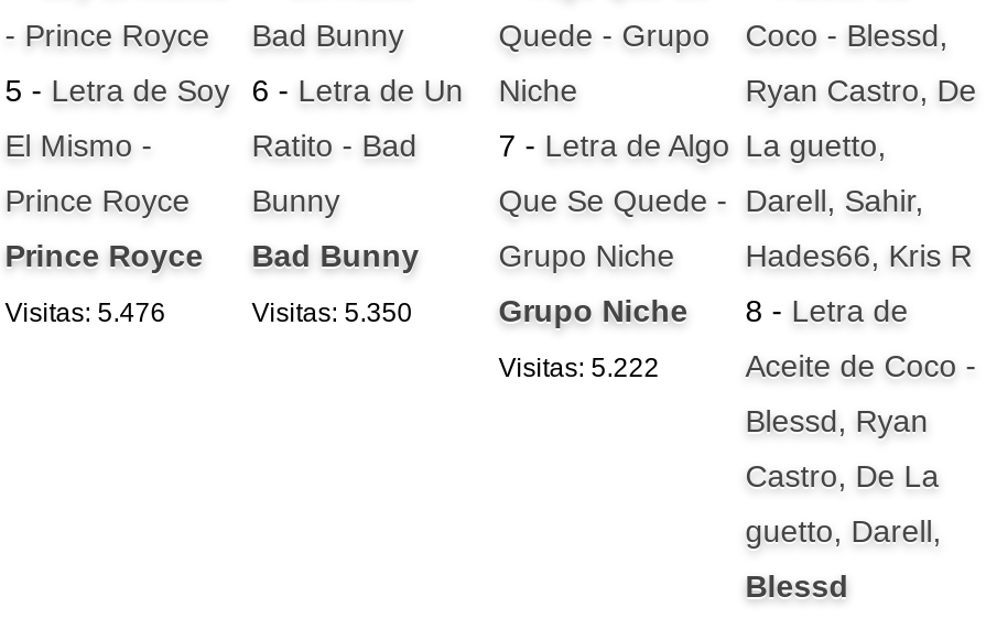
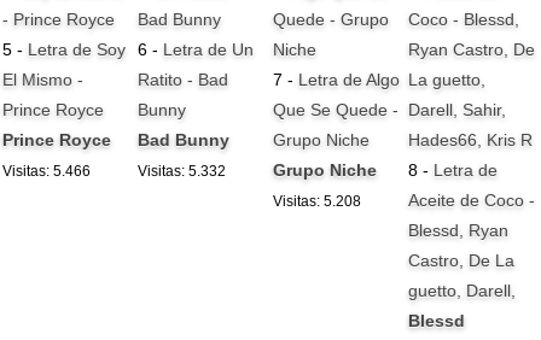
- Visitas: 5.476
+ Visitas: 5.466

- Visitas: 5.350
+ Visitas: 5.332

- Visitas: 5.222
+ Visitas: 5.208
